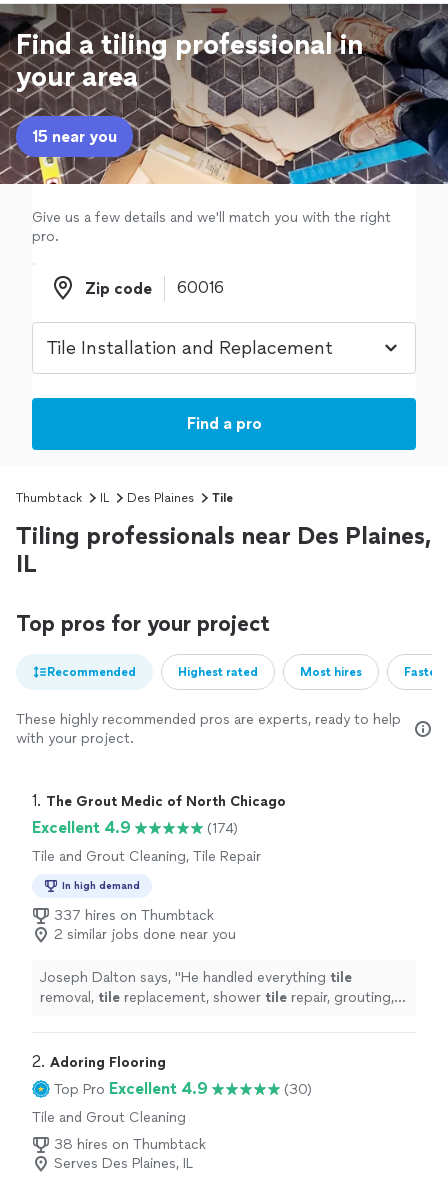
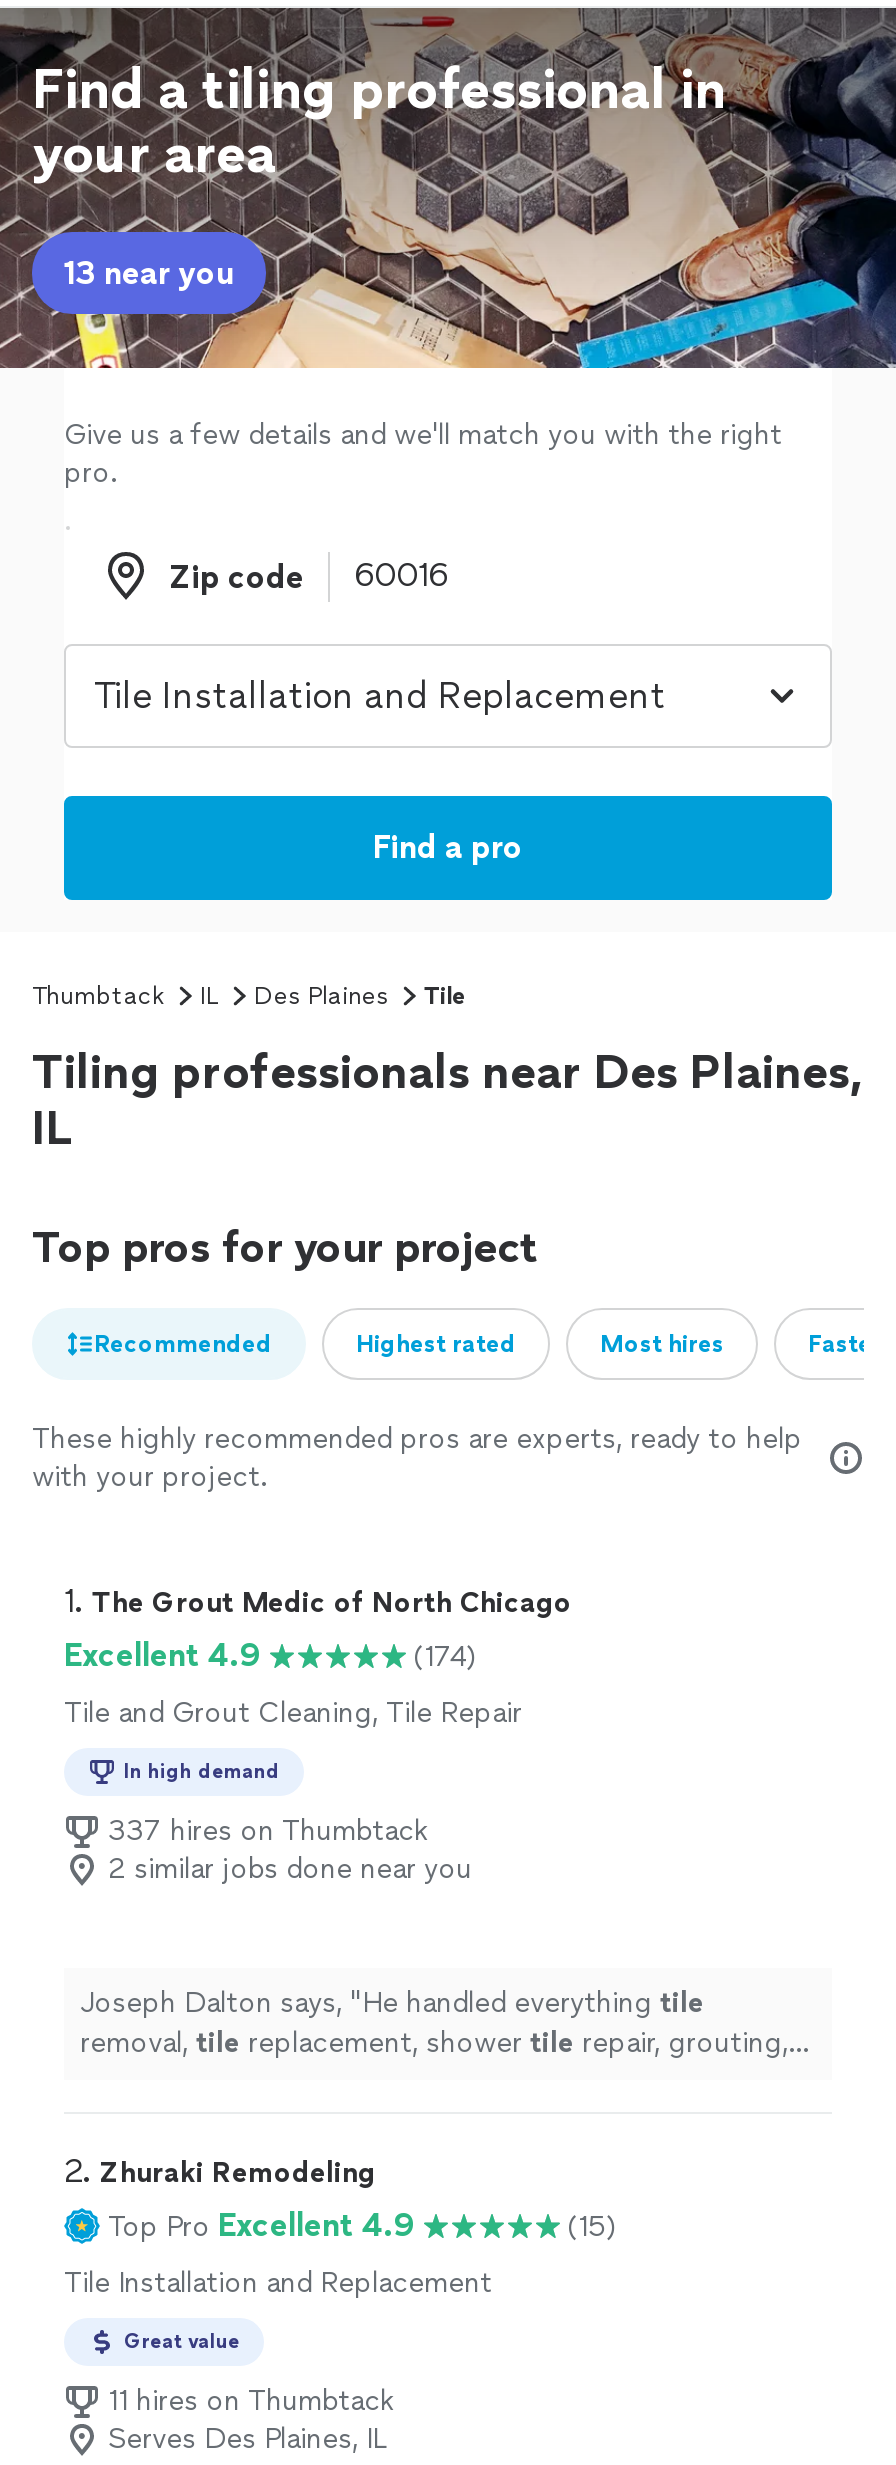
- 15 near you
+ 13 near you

- 2. Adoring Flooring
+ 2. Zhuraki Remodeling

- (30)
- Tile and Grout Cleaning
- 38 hires on Thumbtack
+ (15)
+ Tile Installation and Replacement
+ Great value
+ 11 hires on Thumbtack
